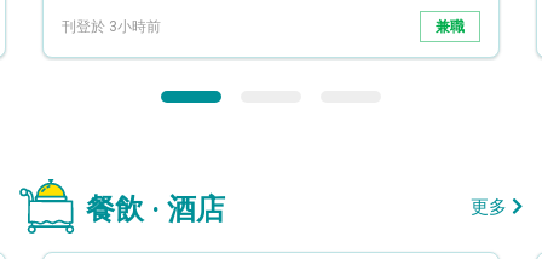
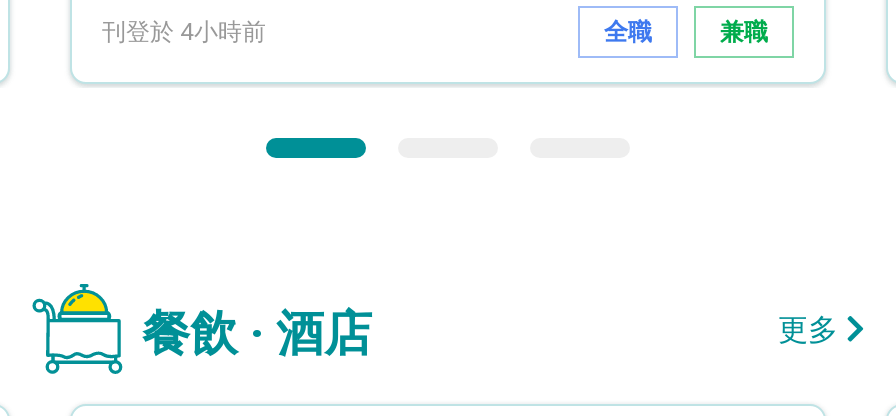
- 刊登於 3小時前
+ 刊登於 4小時前
+ 全職
